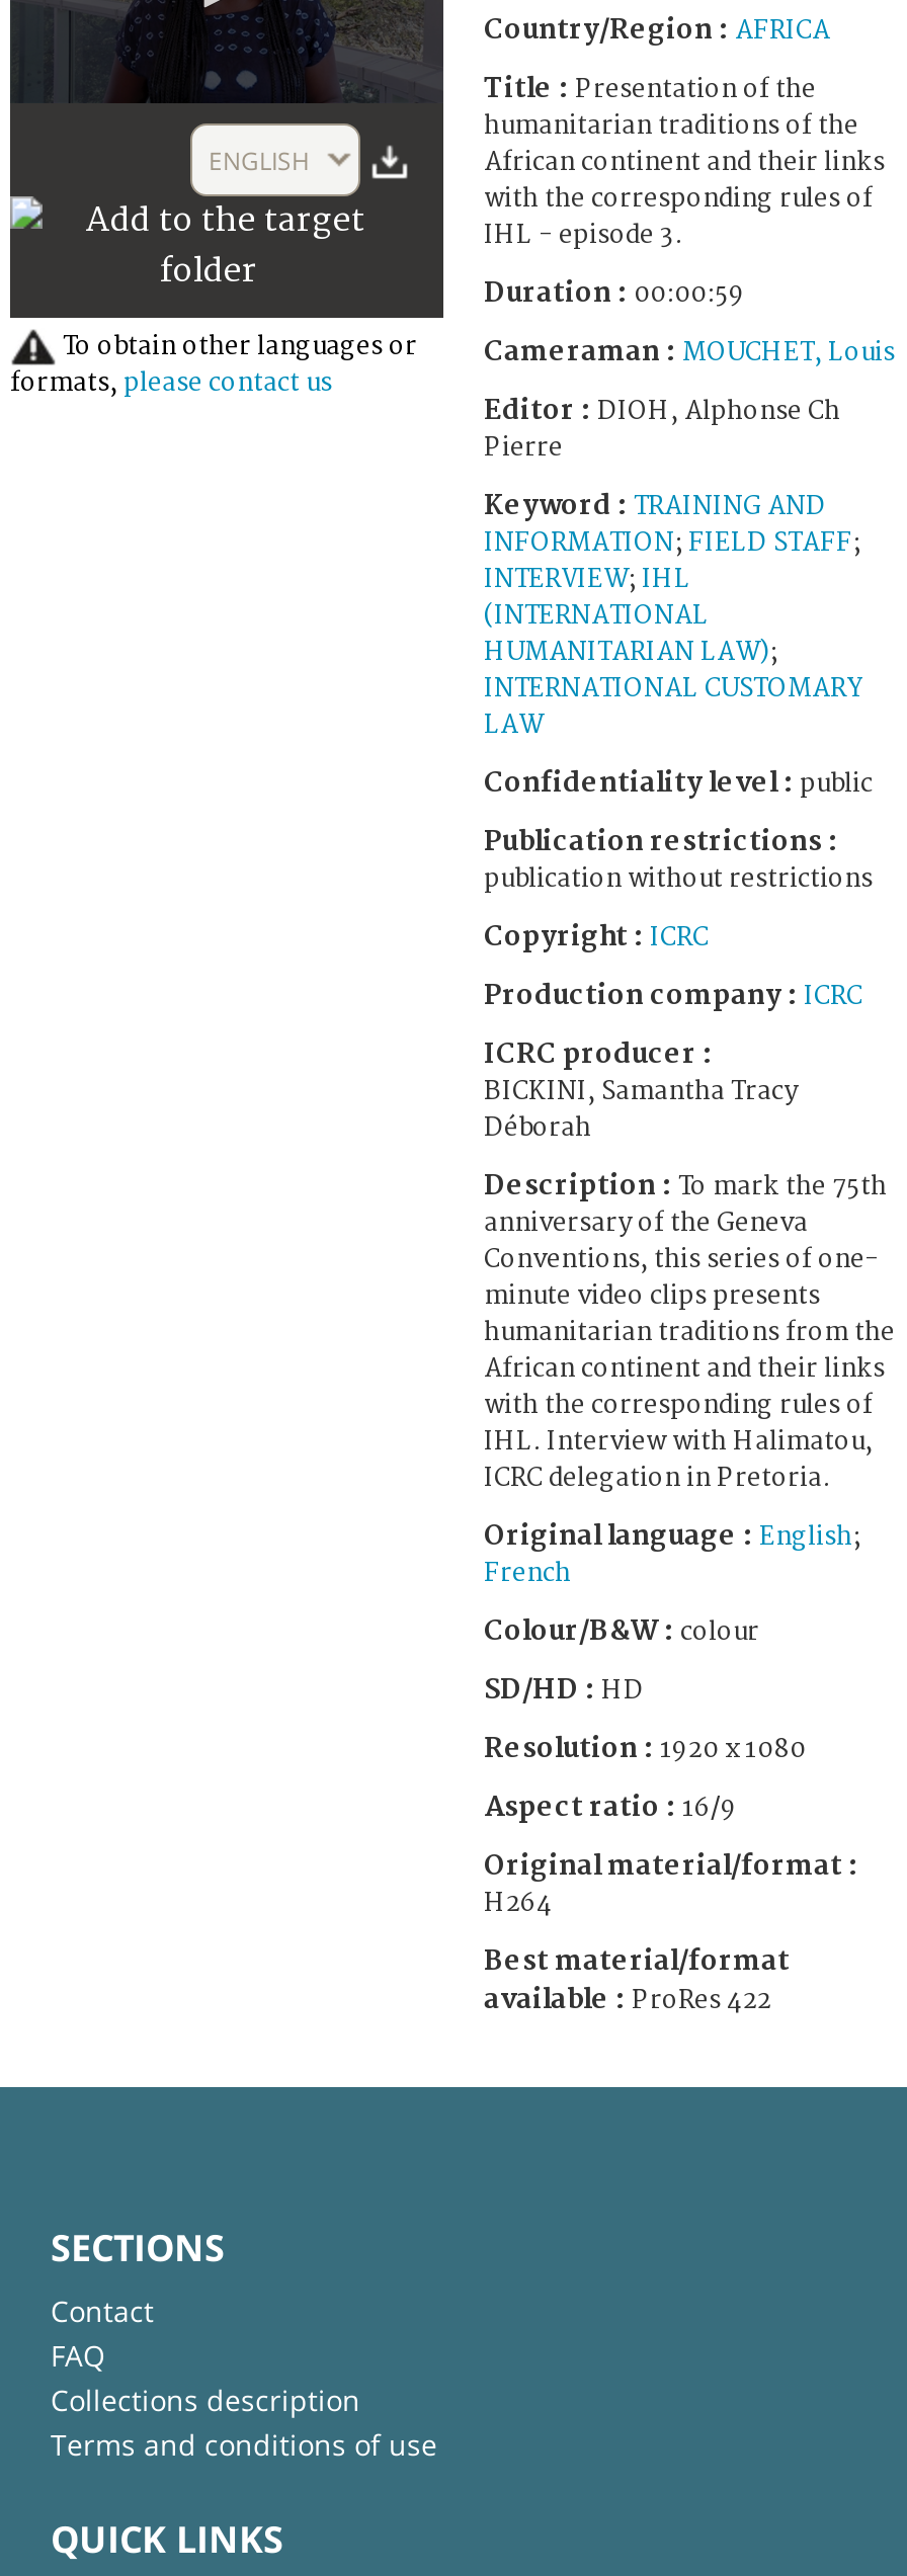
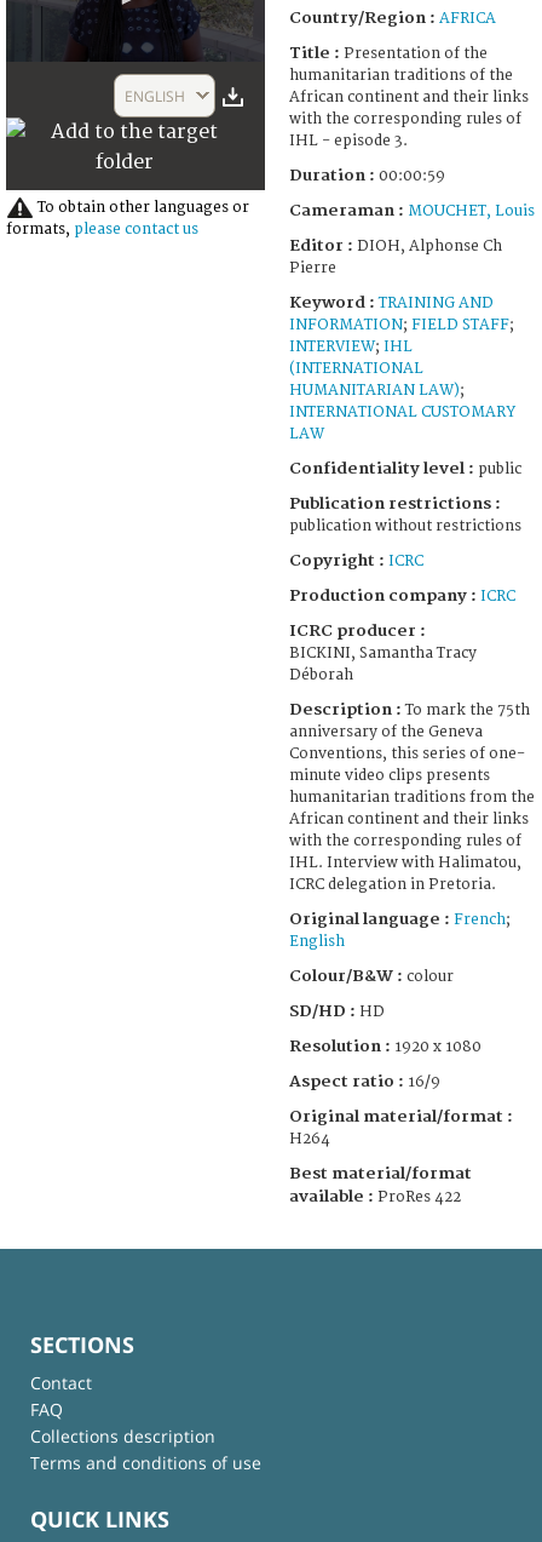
- Original language : English;
- French
+ Original language : French;
+ English
